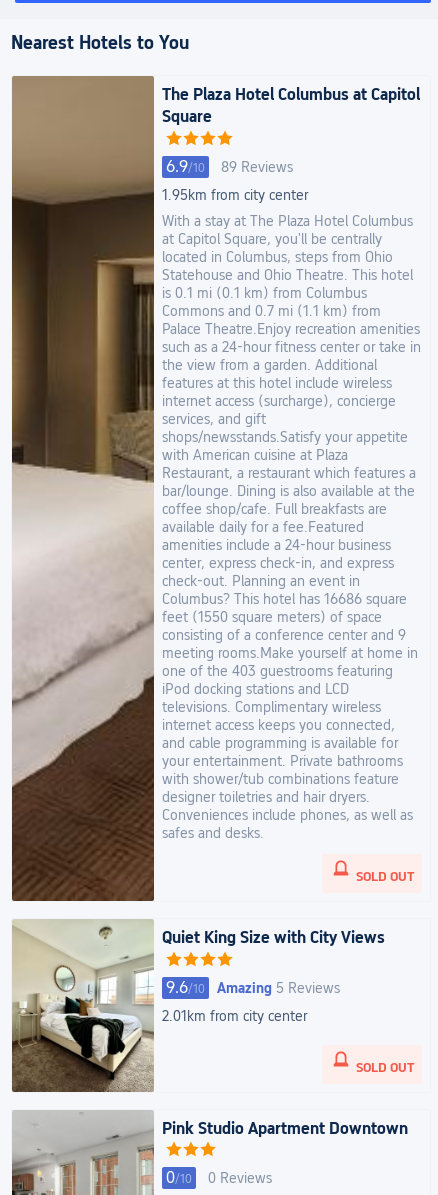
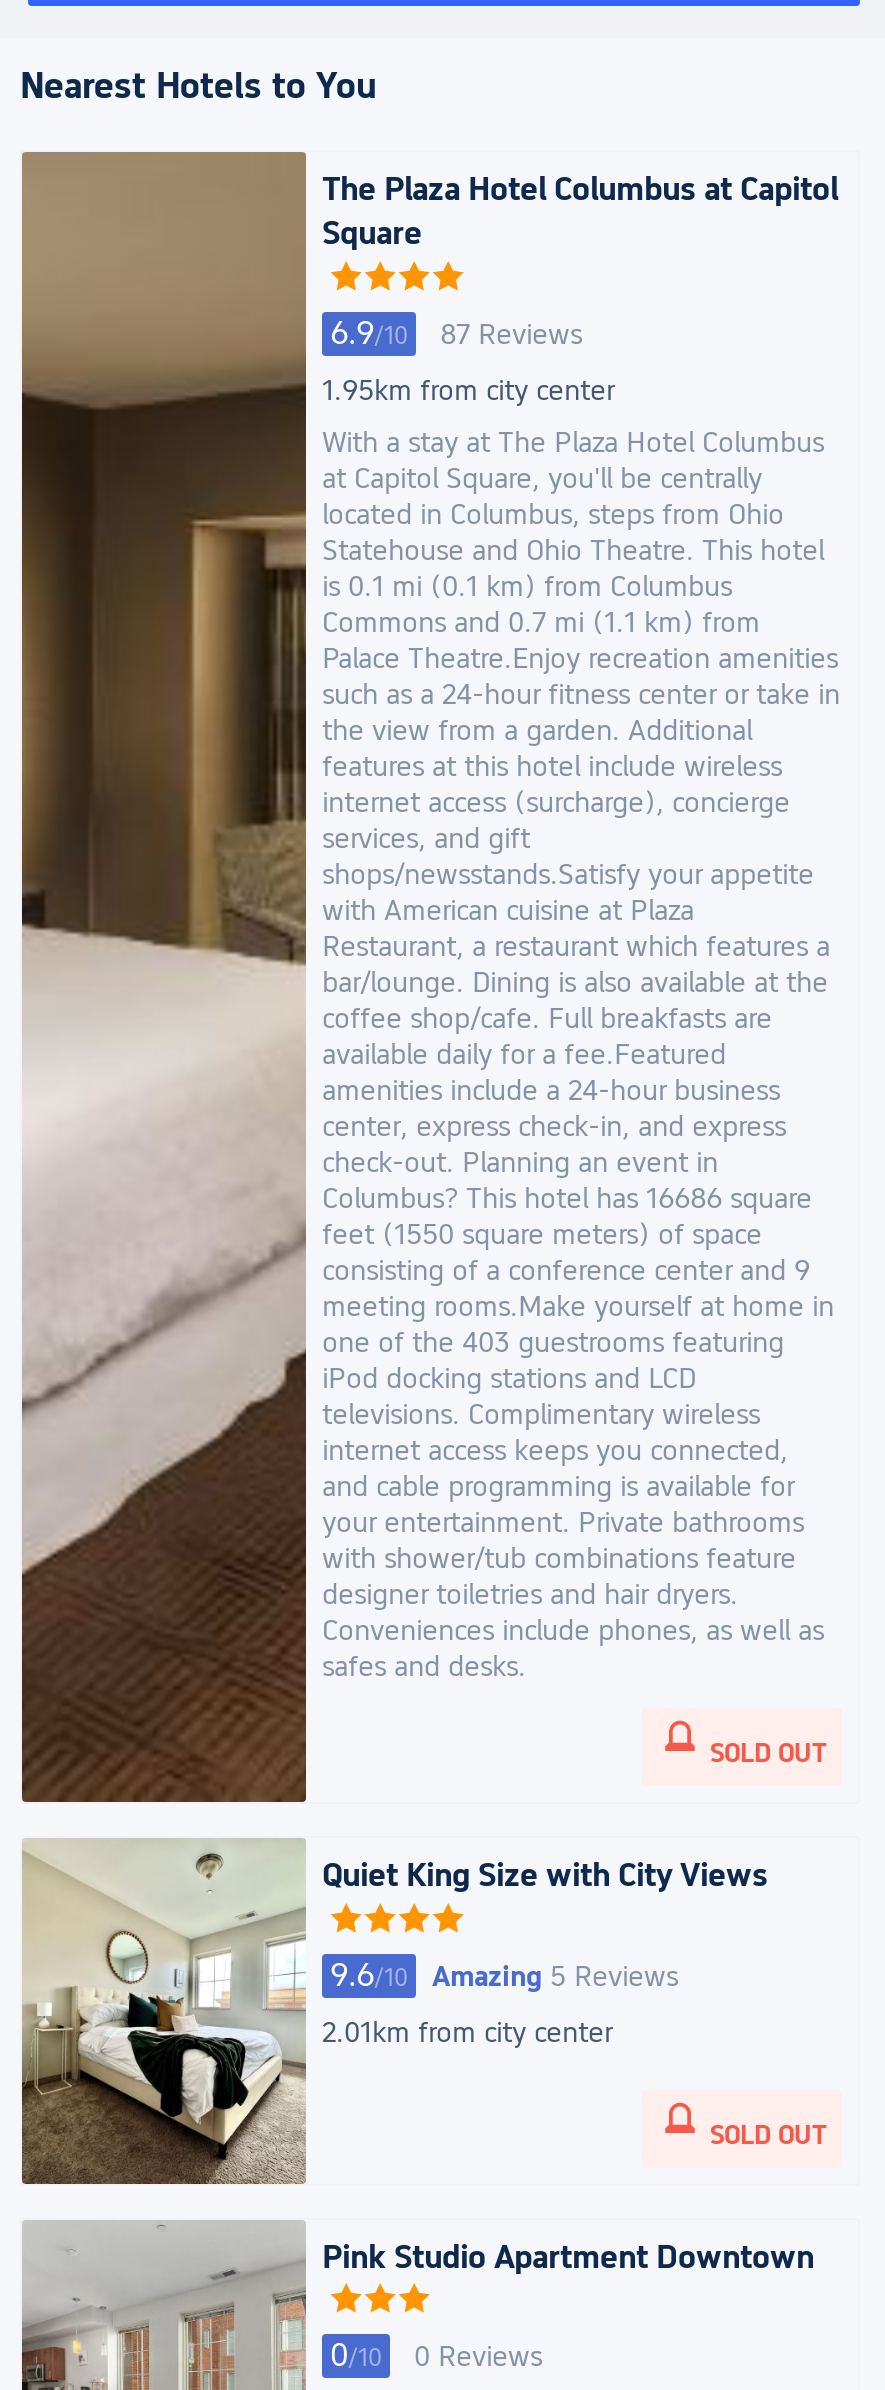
- 6.9/10 89 Reviews
+ 6.9/10 87 Reviews
